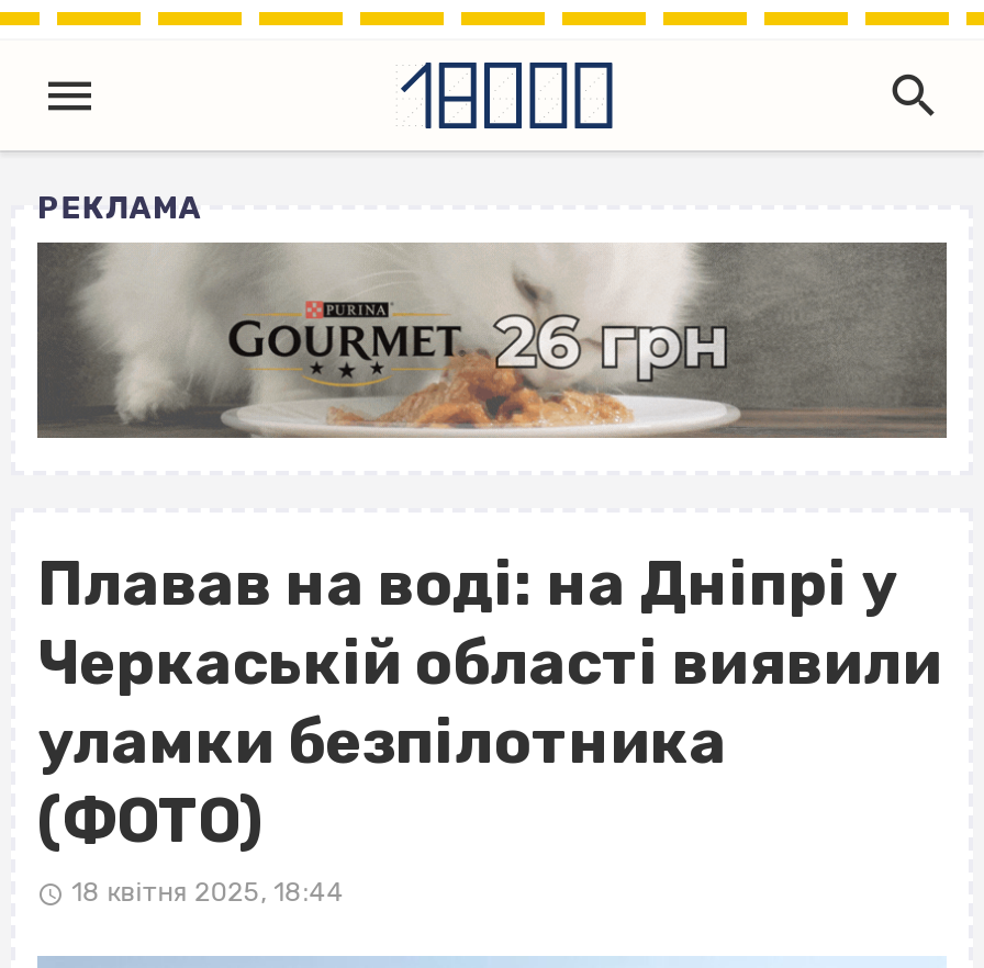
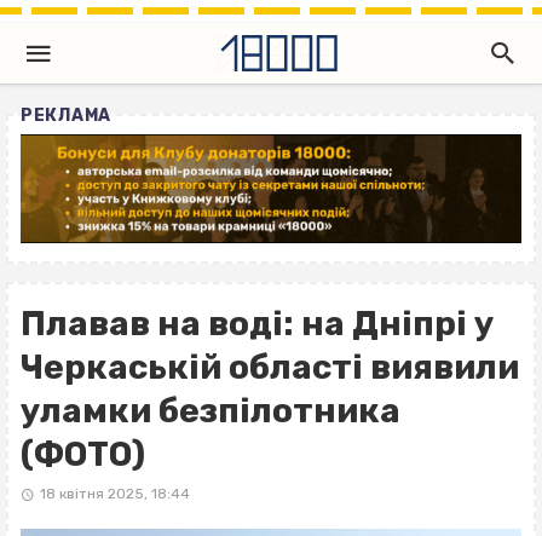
- [image]
+ [image]
